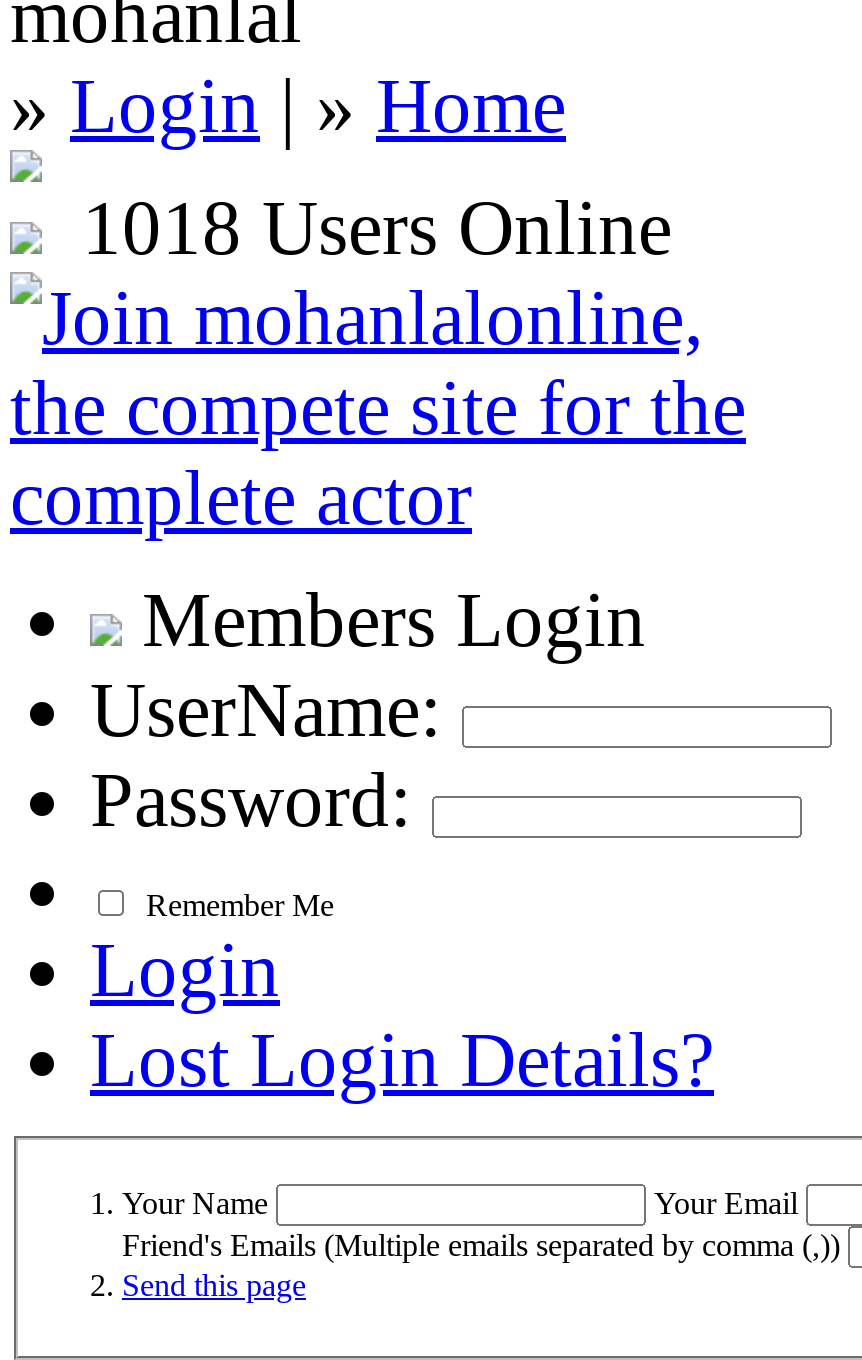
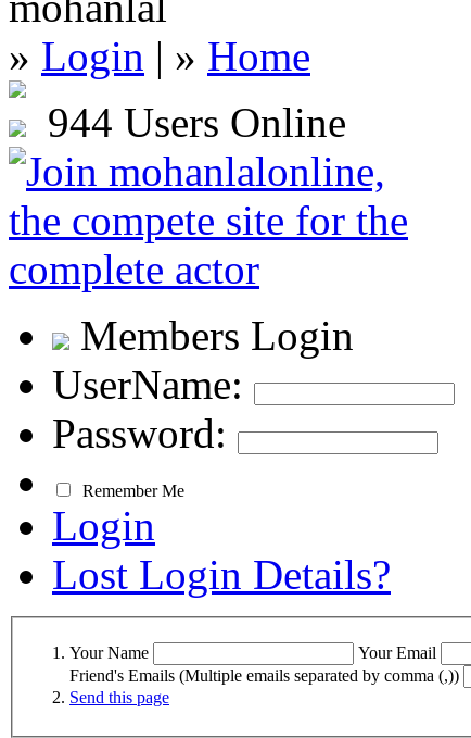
- 1018 Users Online
+ 944 Users Online
